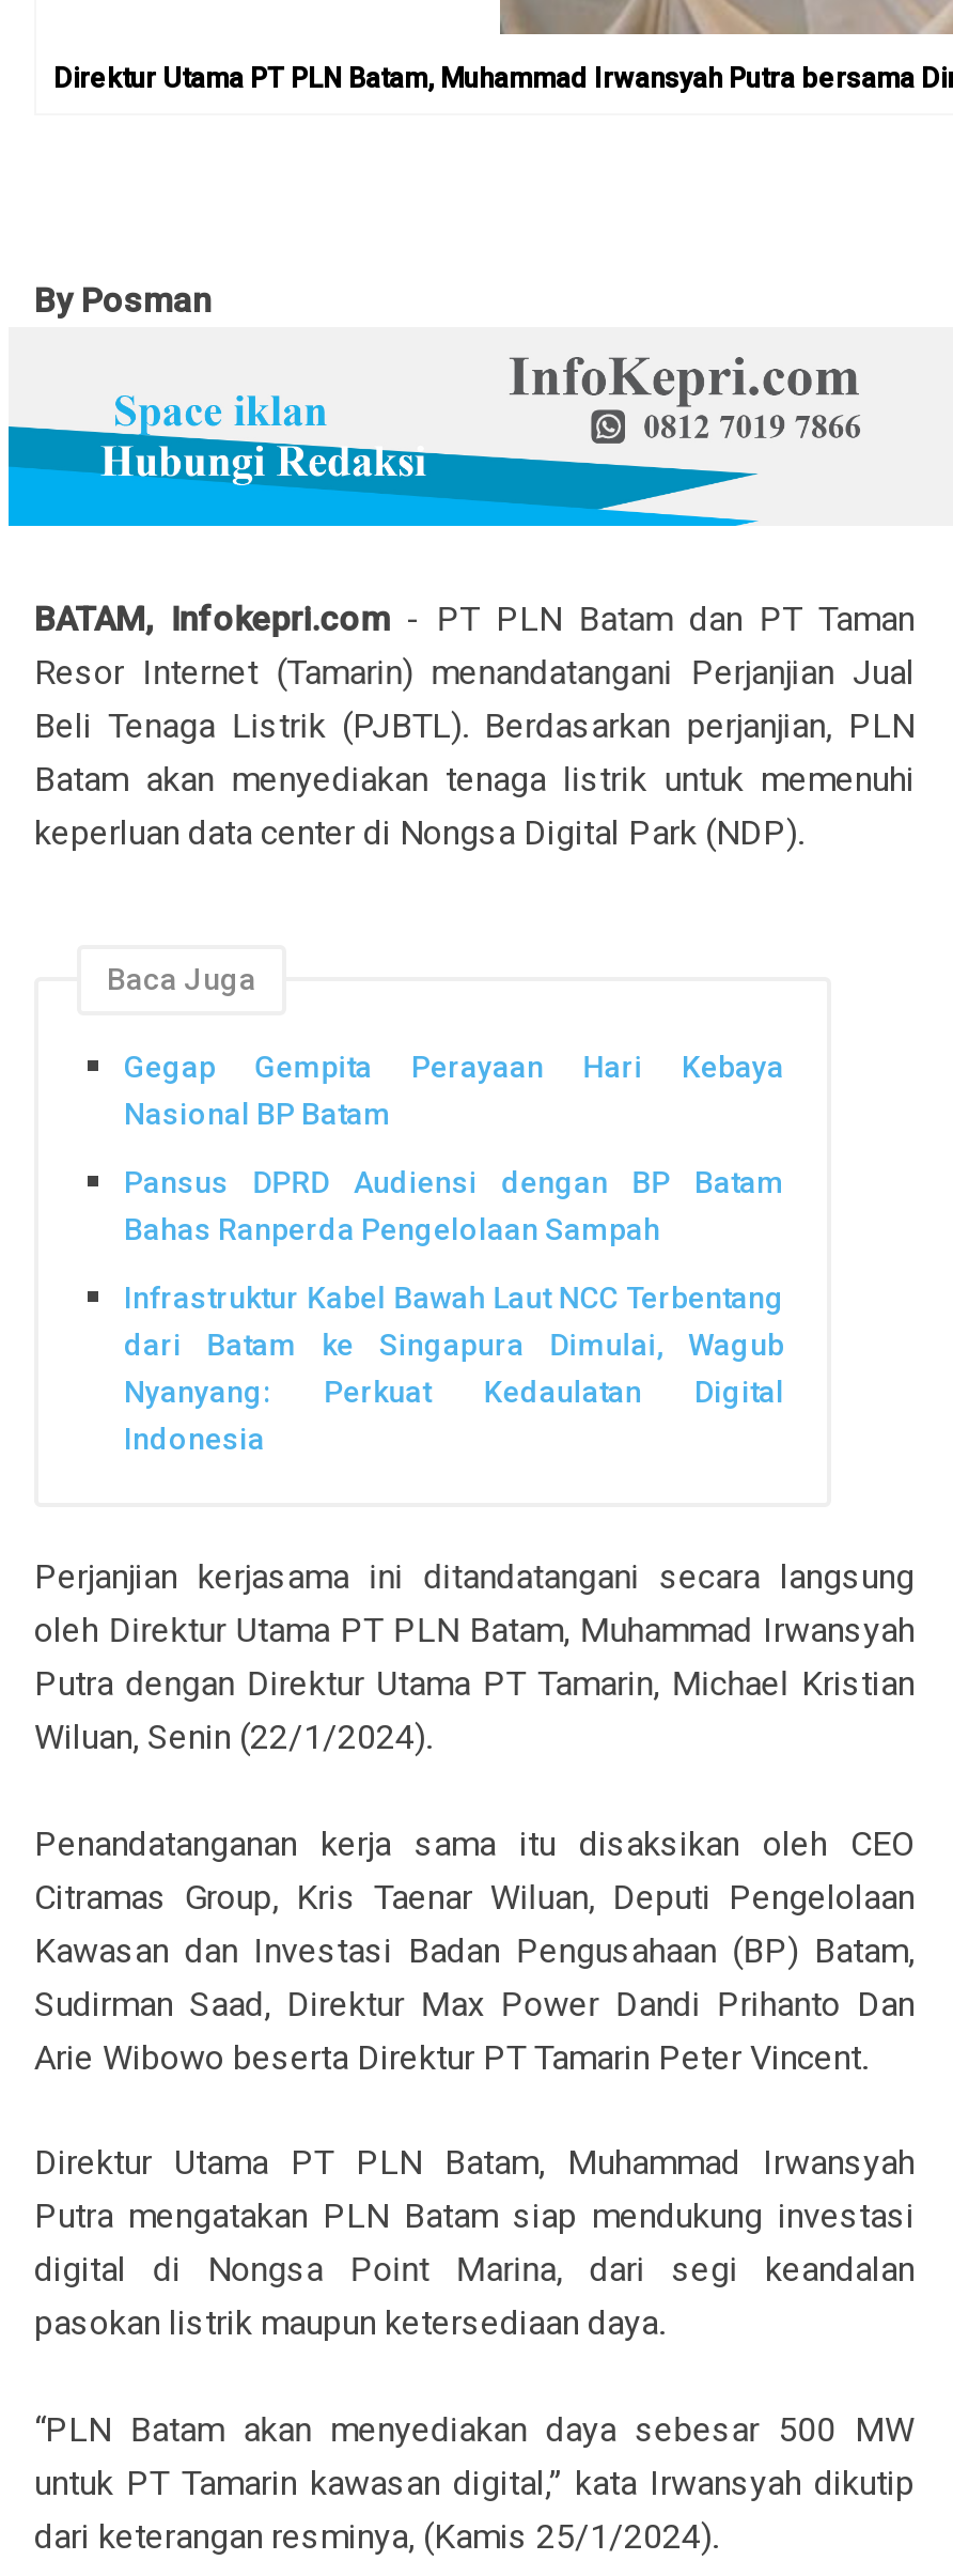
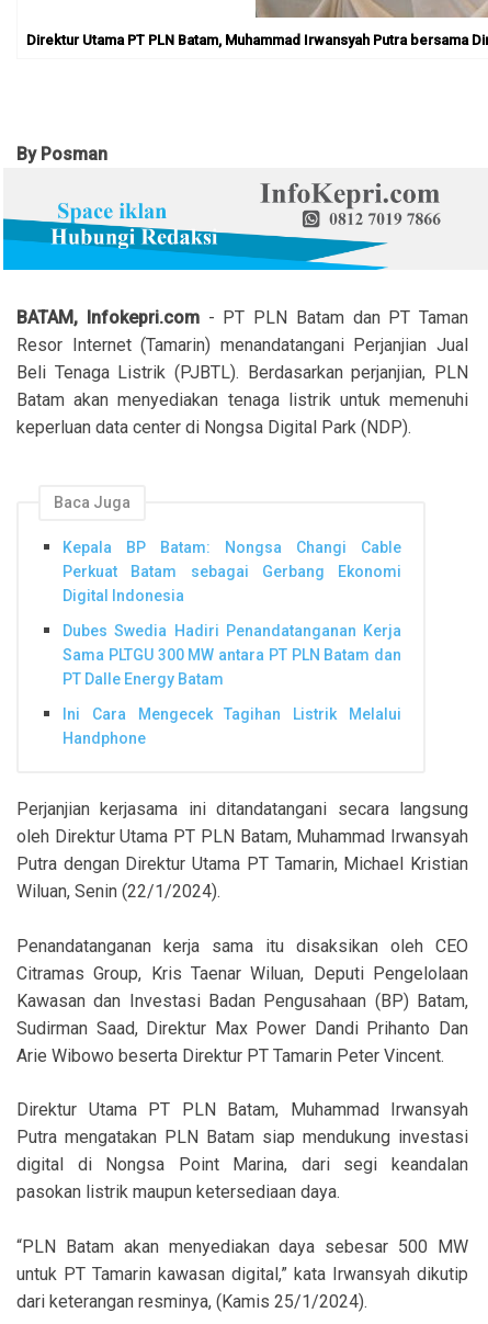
- Gegap Gempita Perayaan Hari Kebaya
- Nasional BP Batam
+ Kepala BP Batam: Nongsa Changi Cable
+ Perkuat Batam sebagai Gerbang Ekonomi
+ Digital Indonesia

- Pansus DPRD Audiensi dengan BP Batam
- Bahas Ranperda Pengelolaan Sampah
+ Dubes Swedia Hadiri Penandatanganan Kerja
+ Sama PLTGU 300 MW antara PT PLN Batam dan
+ PT Dalle Energy Batam

- Infrastruktur Kabel Bawah Laut NCC Terbentang
- dari Batam ke Singapura Dimulai, Wagub
- Nyanyang: Perkuat Kedaulatan Digital
- Indonesia
+ Ini Cara Mengecek Tagihan Listrik Melalui
+ Handphone
